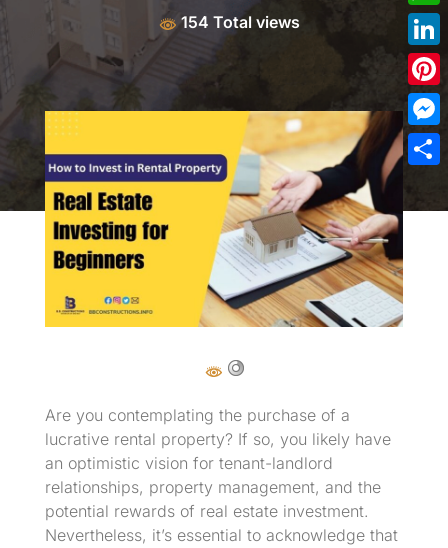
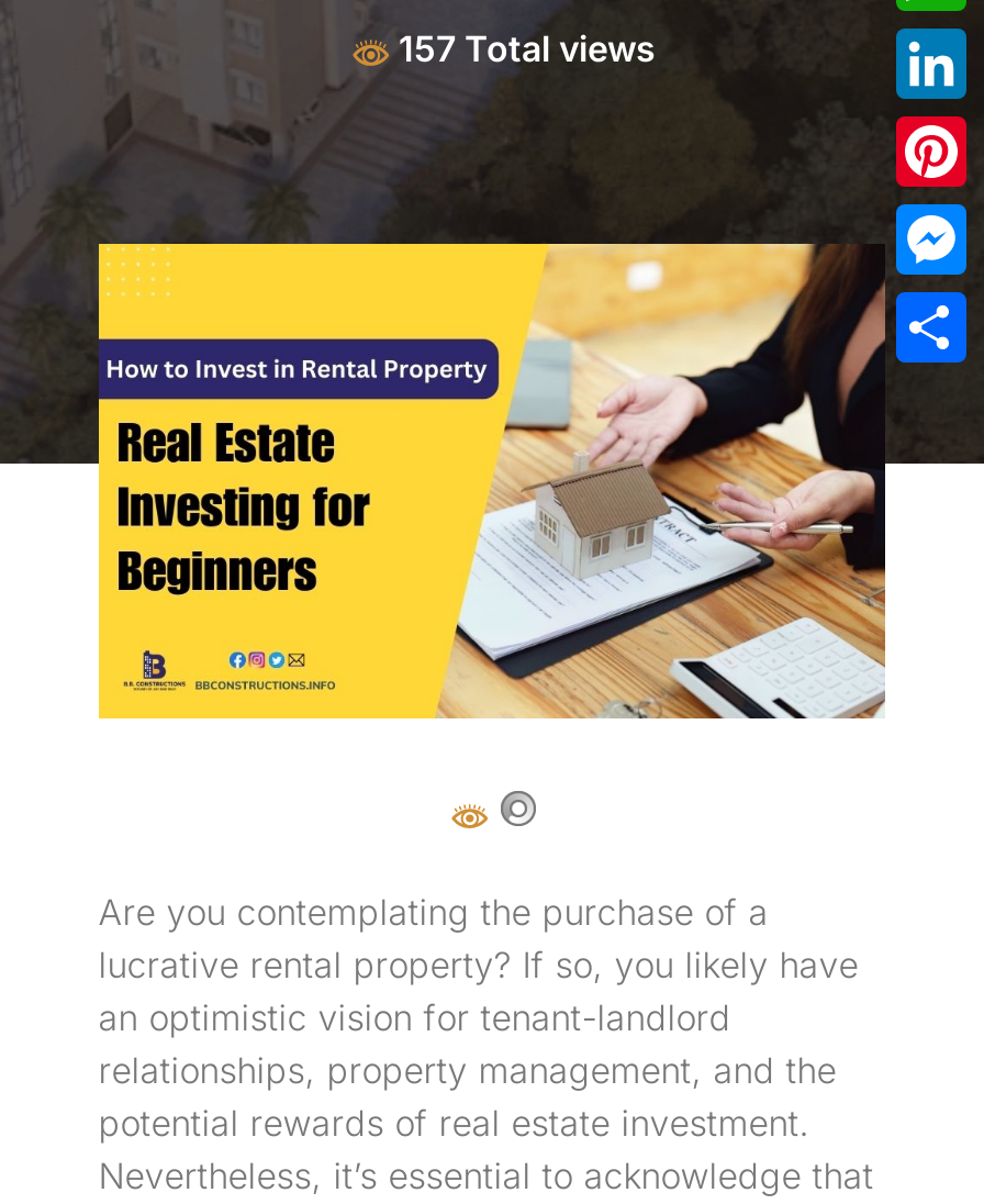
- 154 Total views
+ 157 Total views
